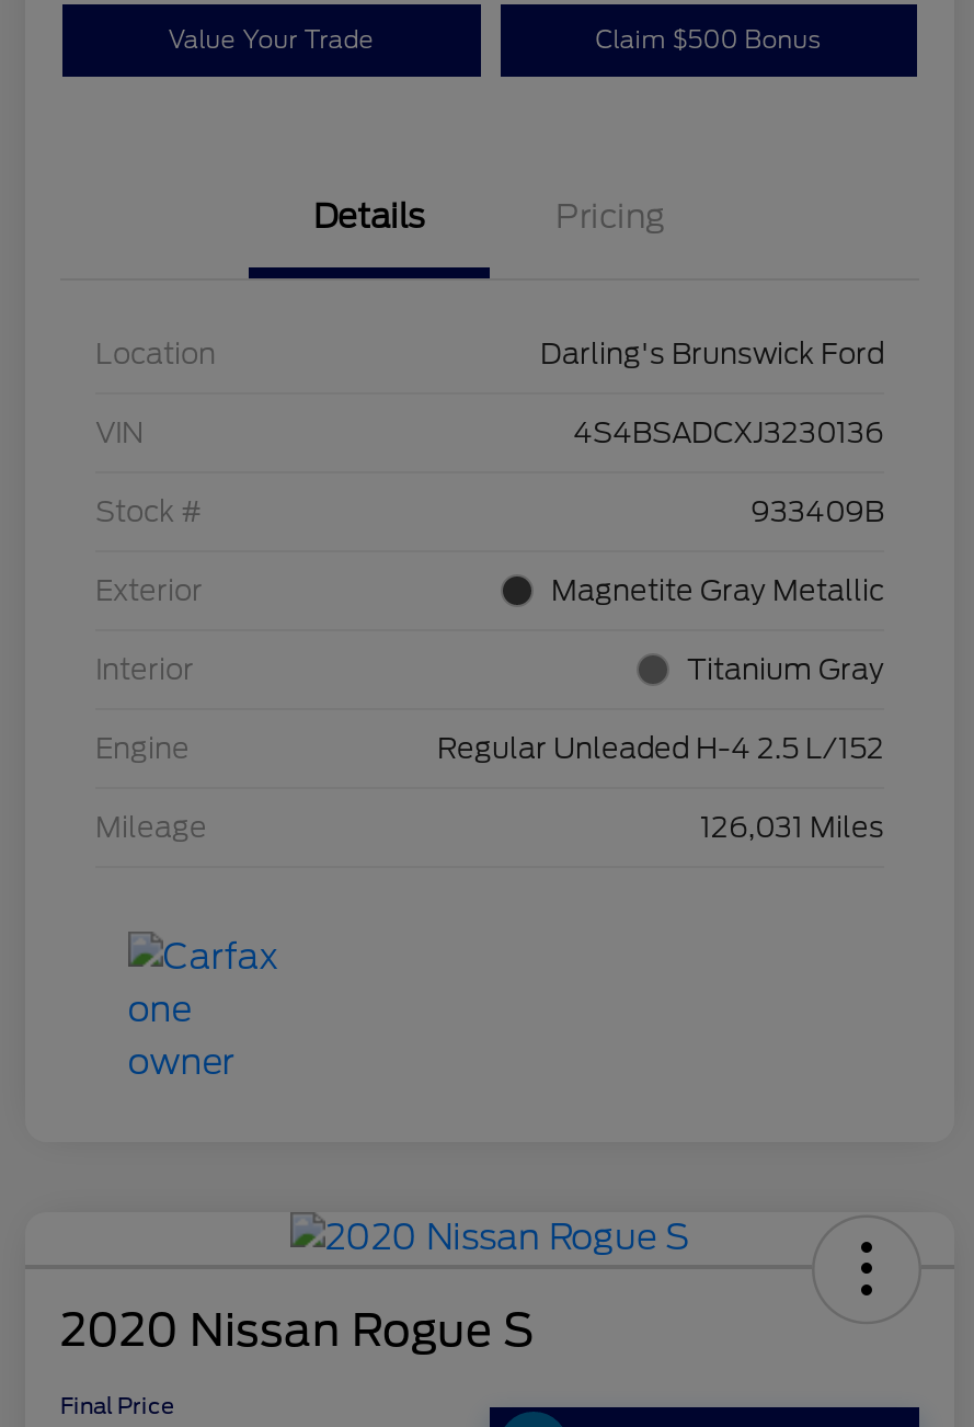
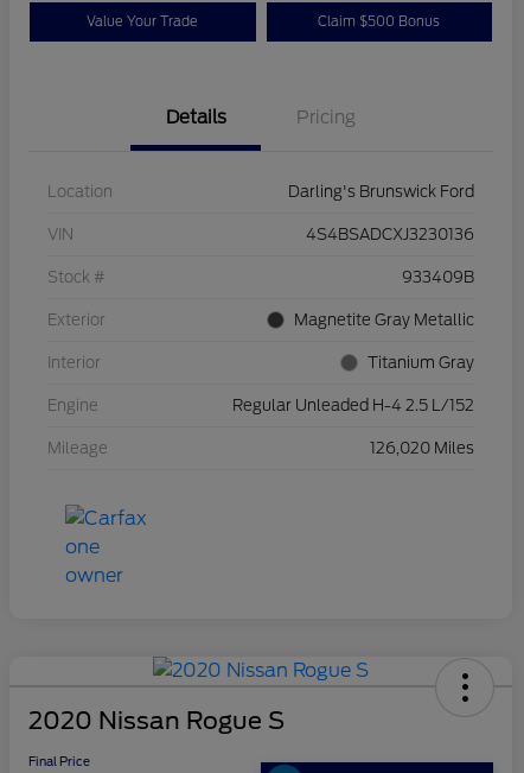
- 126,031 Miles
+ 126,020 Miles
